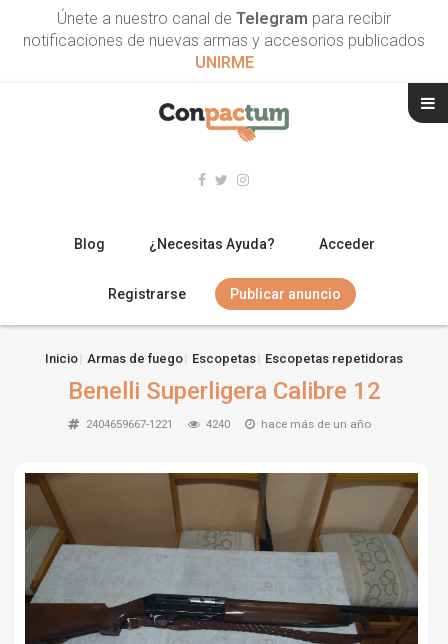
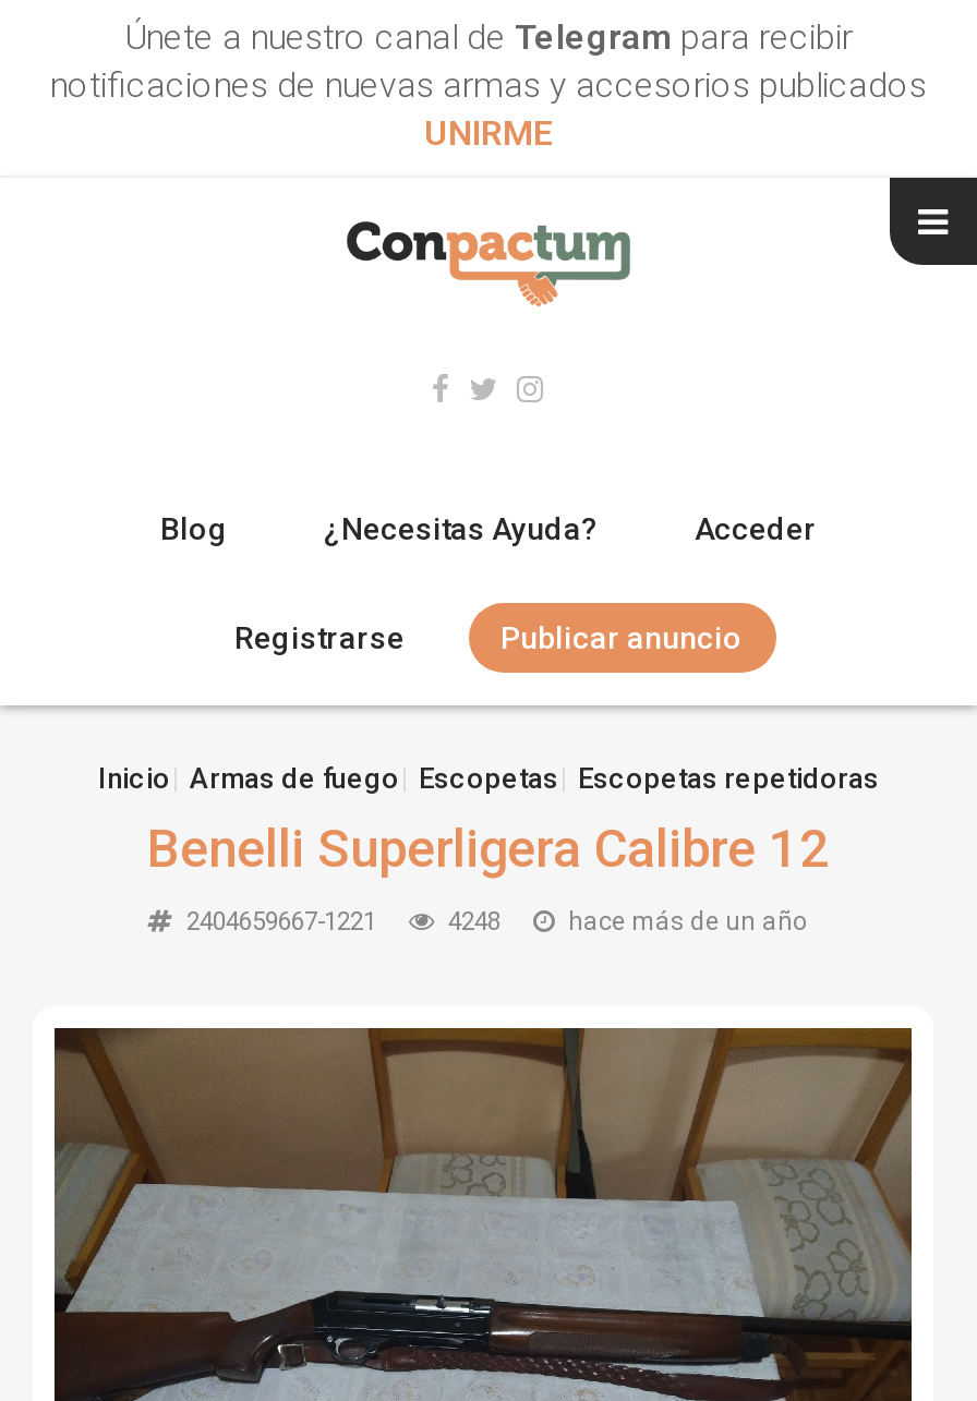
- 4240
+ 4248
